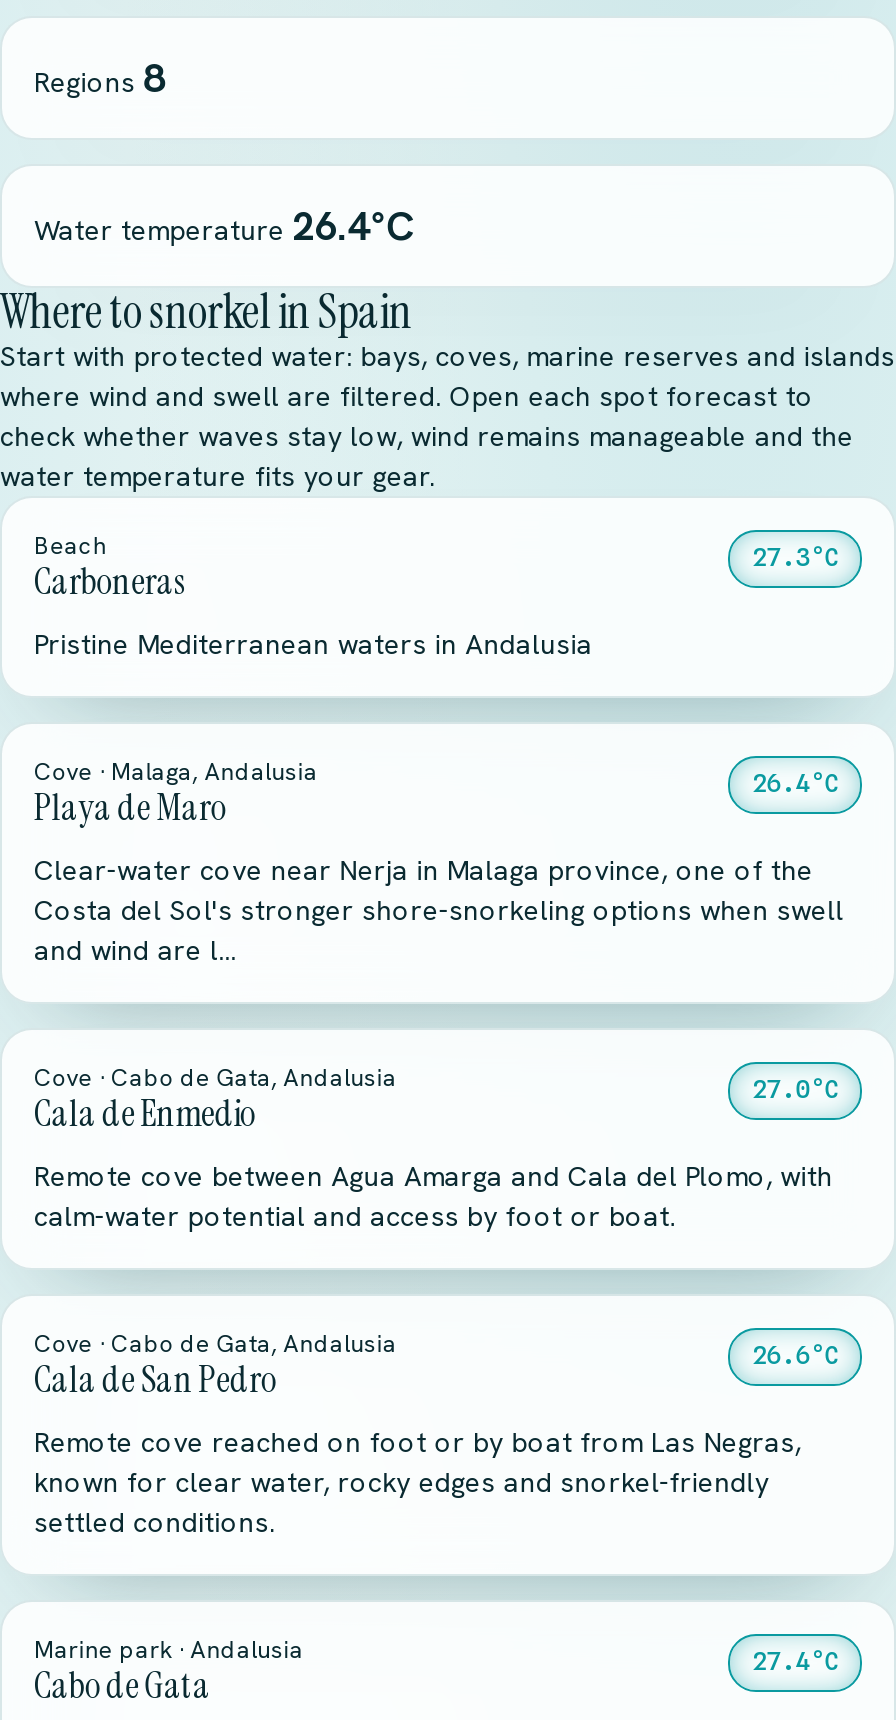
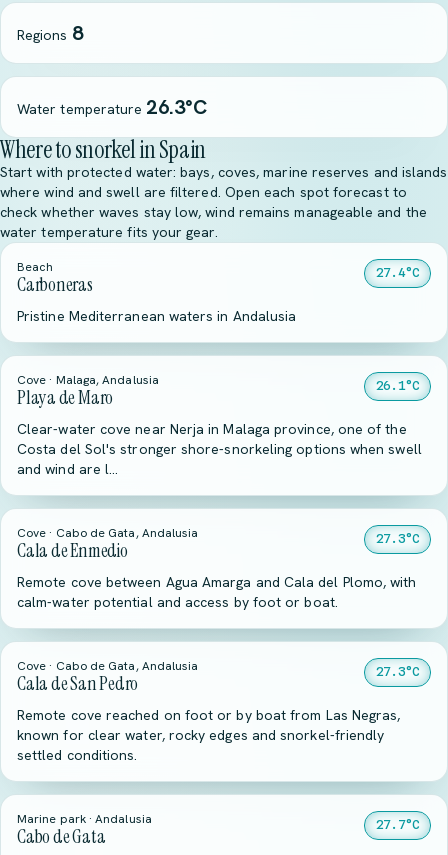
- Water temperature 26.4°C
+ Water temperature 26.3°C

- 27.3°C
+ 27.4°C

- 26.4°C
+ 26.1°C

- 27.0°C
+ 27.3°C

- 26.6°C
+ 27.3°C

- 27.4°C
+ 27.7°C
